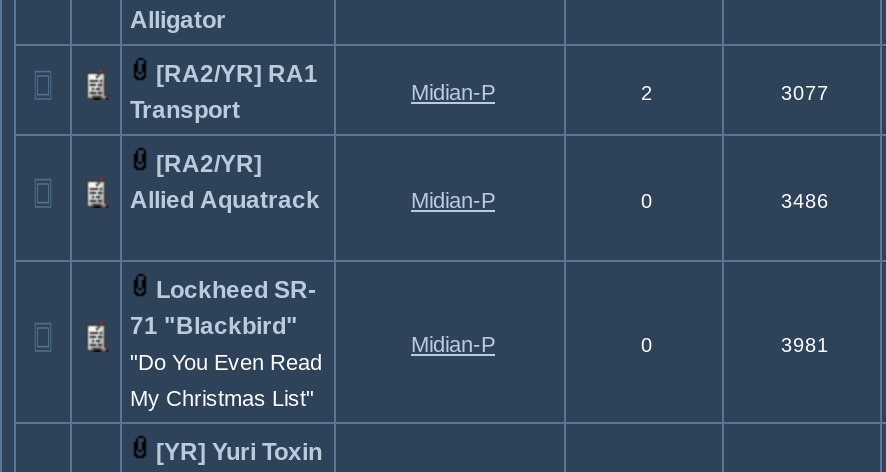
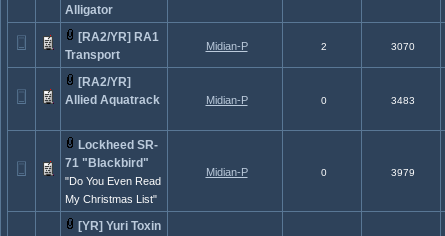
- 3077
+ 3070

- 3486
+ 3483

- 3981
+ 3979
